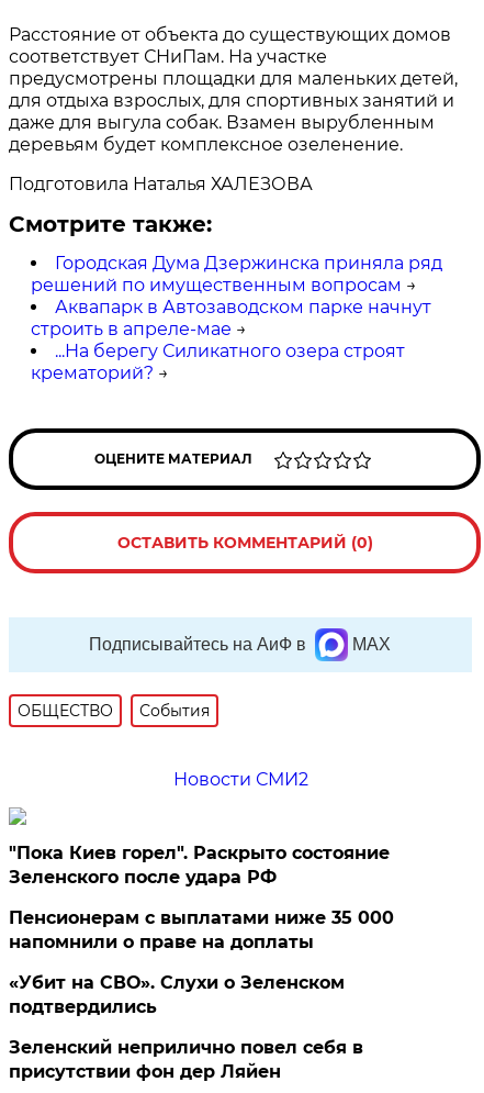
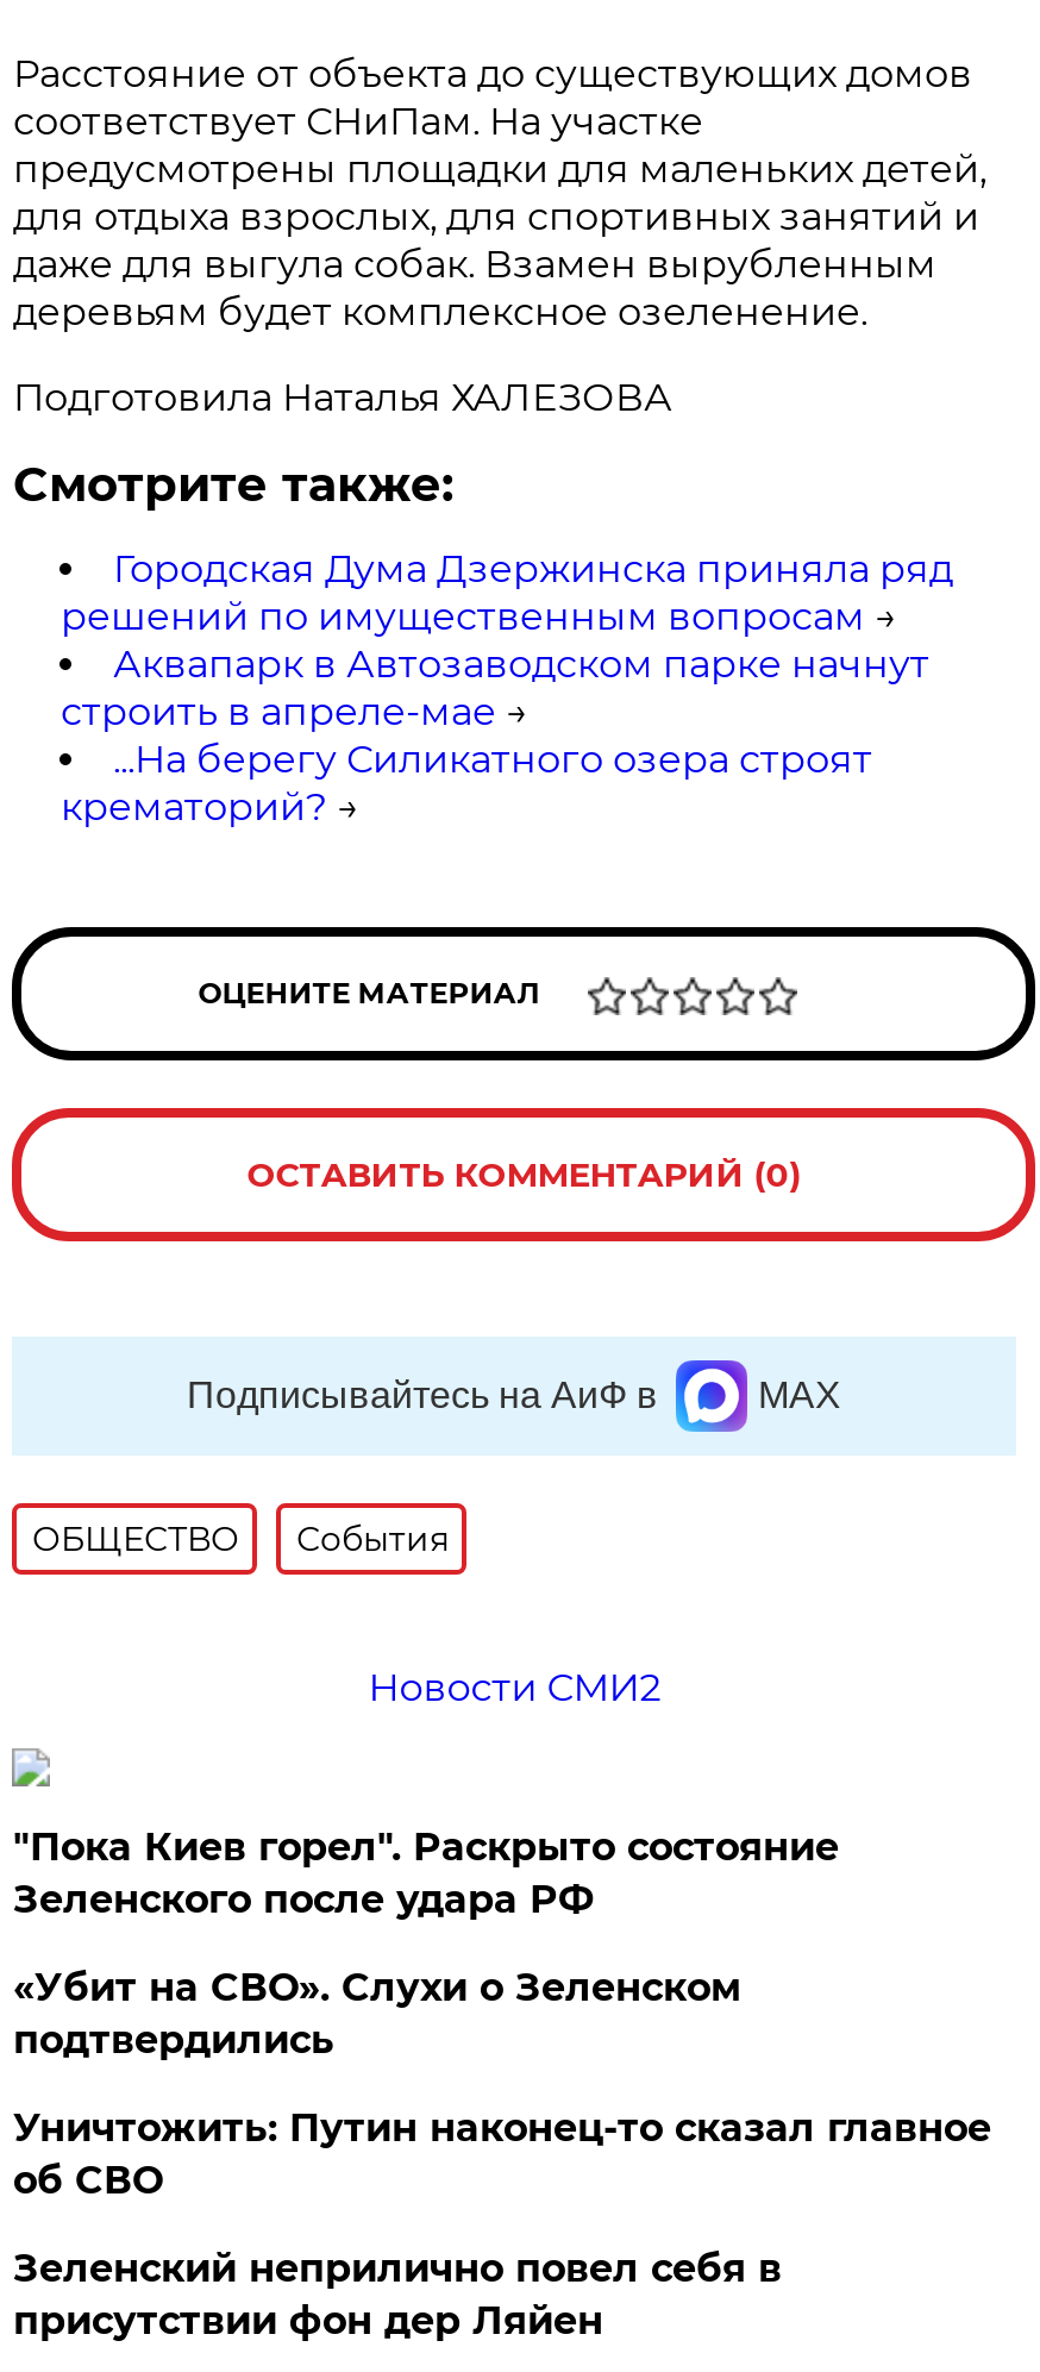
- Пенсионерам с выплатами ниже 35 000
- напомнили о праве на доплаты

moved up: «Убит на СВО». Слухи о Зеленском | подтвердились

+ Уничтожить: Путин наконец-то сказал главное
+ об СВО
